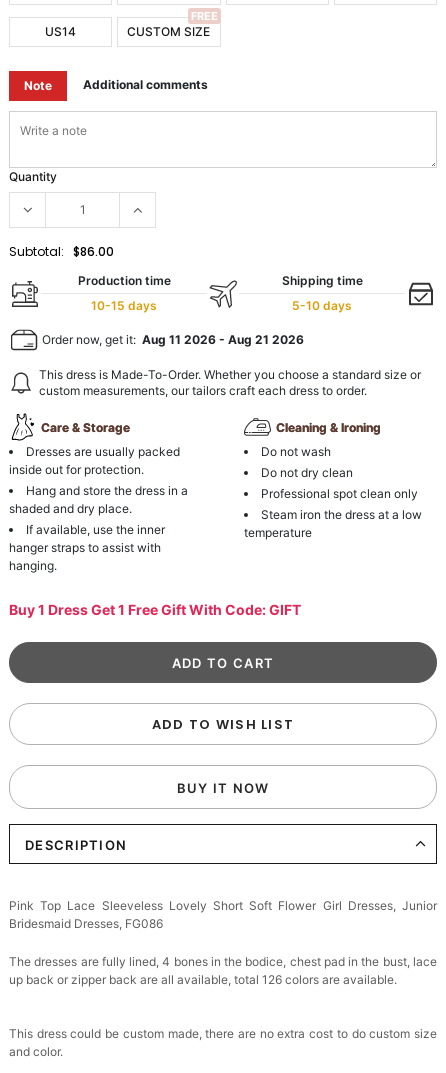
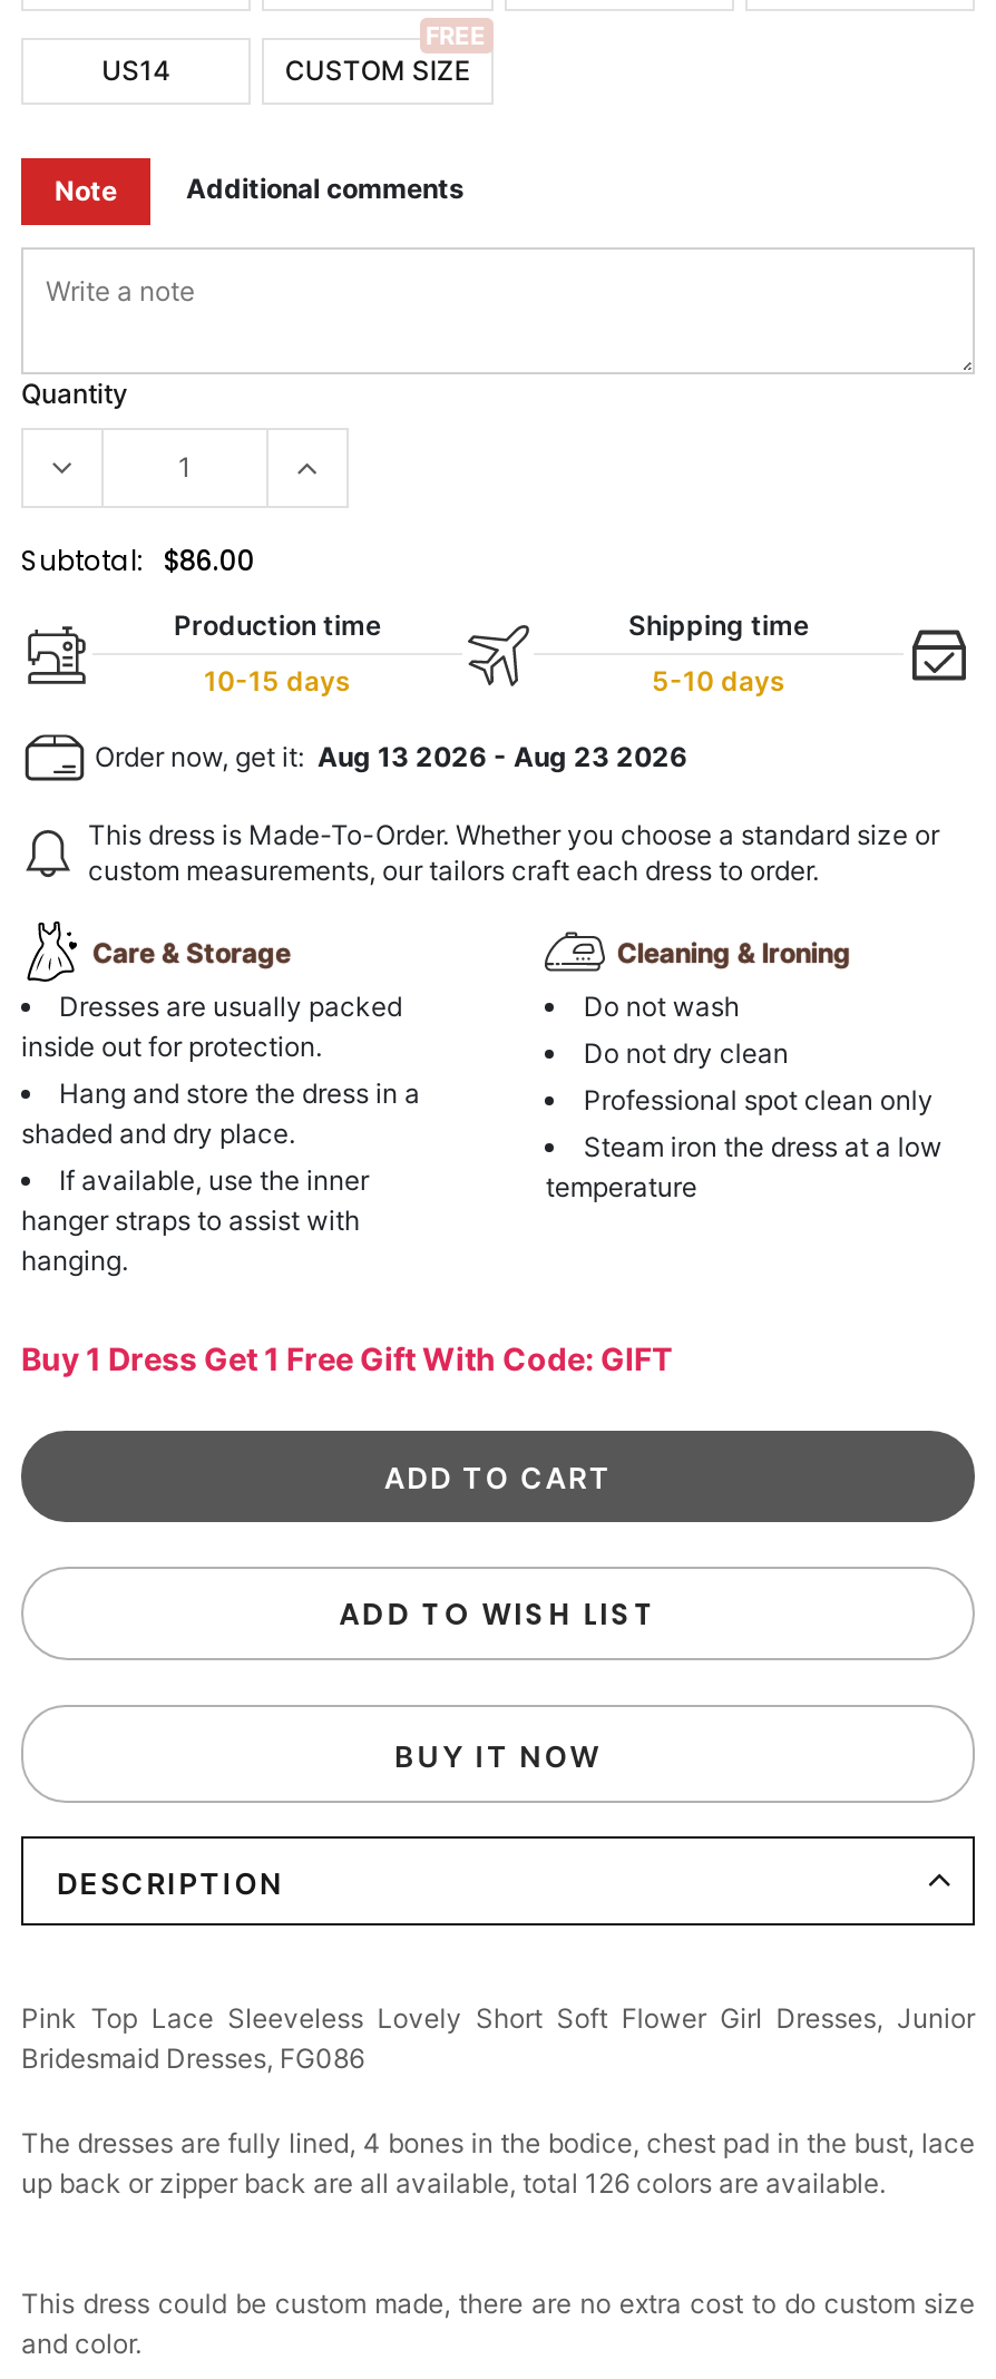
- Order now, get it: Aug 11 2026 - Aug 21 2026
+ Order now, get it: Aug 13 2026 - Aug 23 2026
